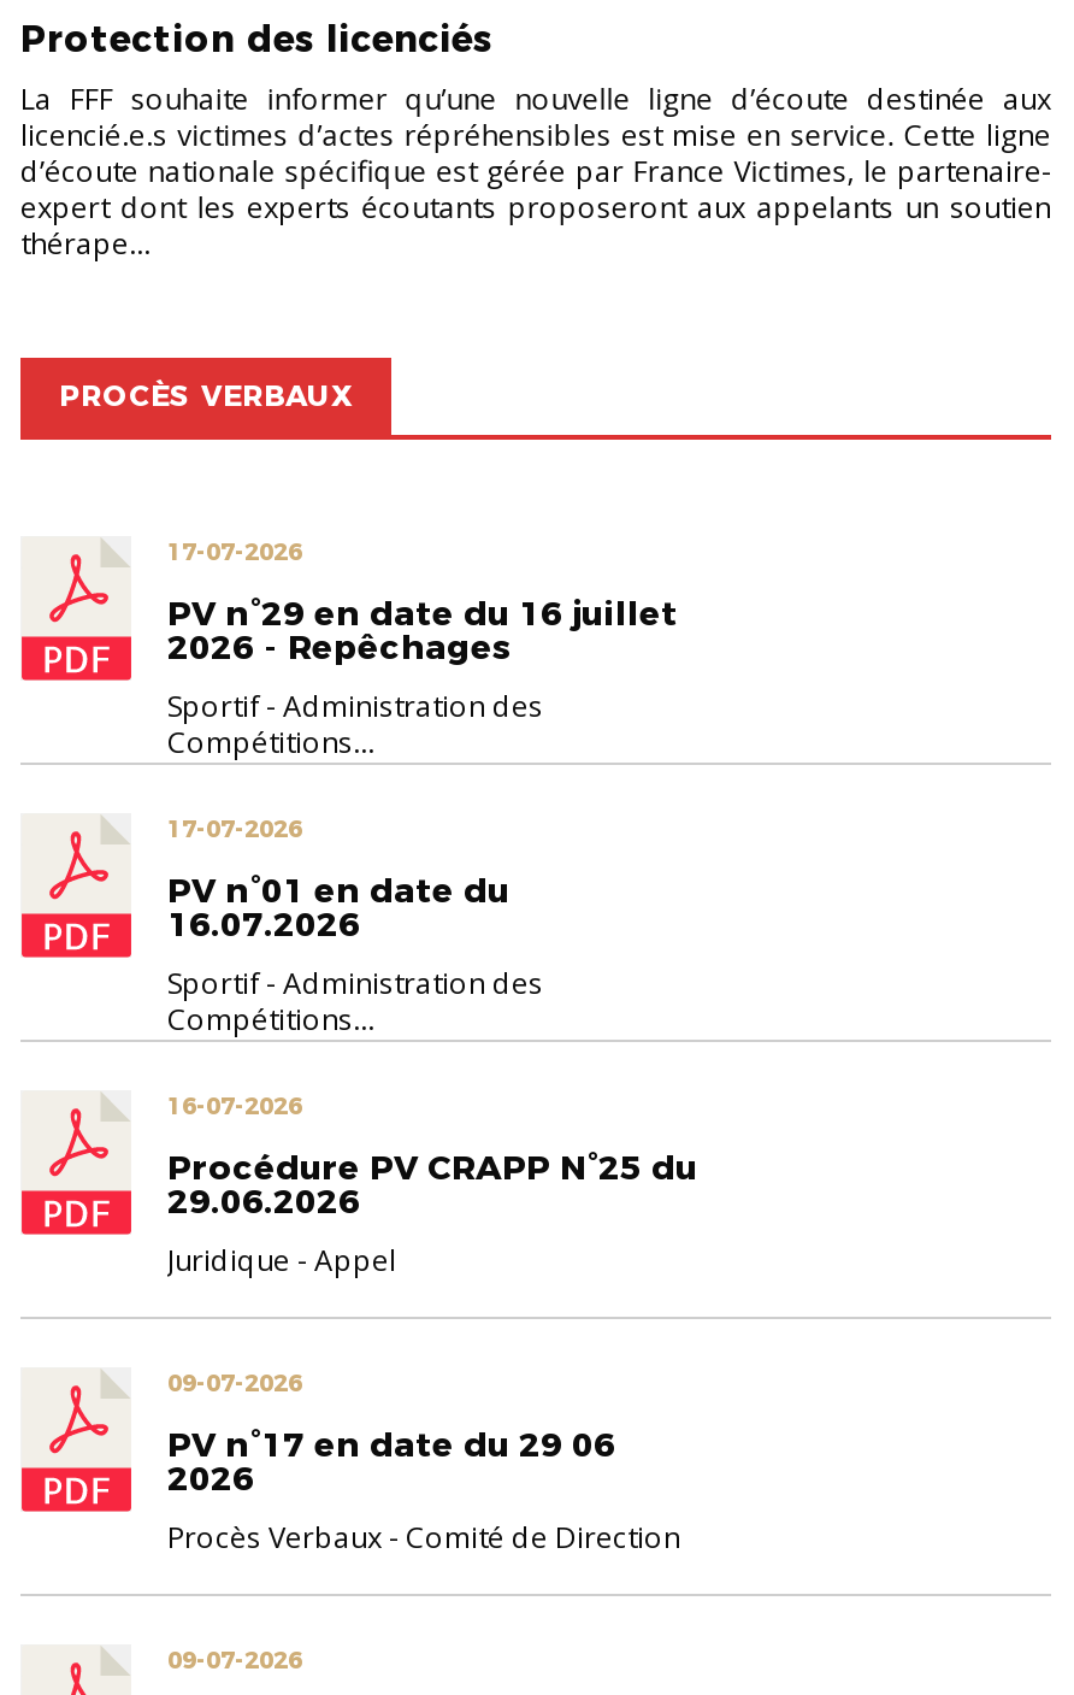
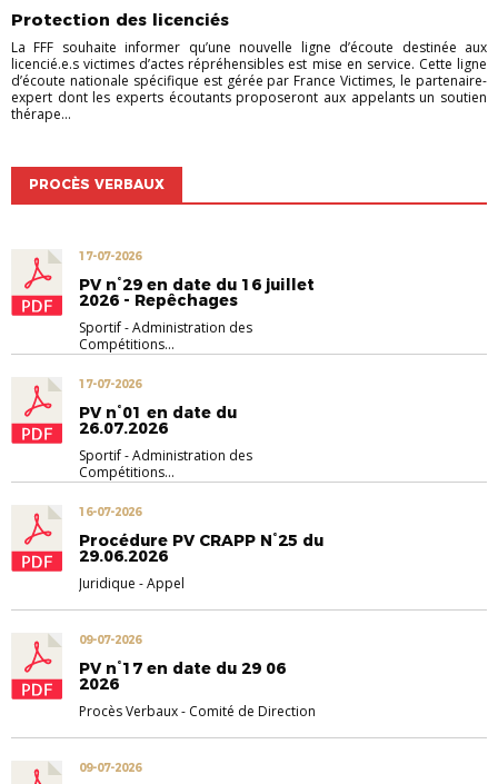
- 16.07.2026
+ 26.07.2026
